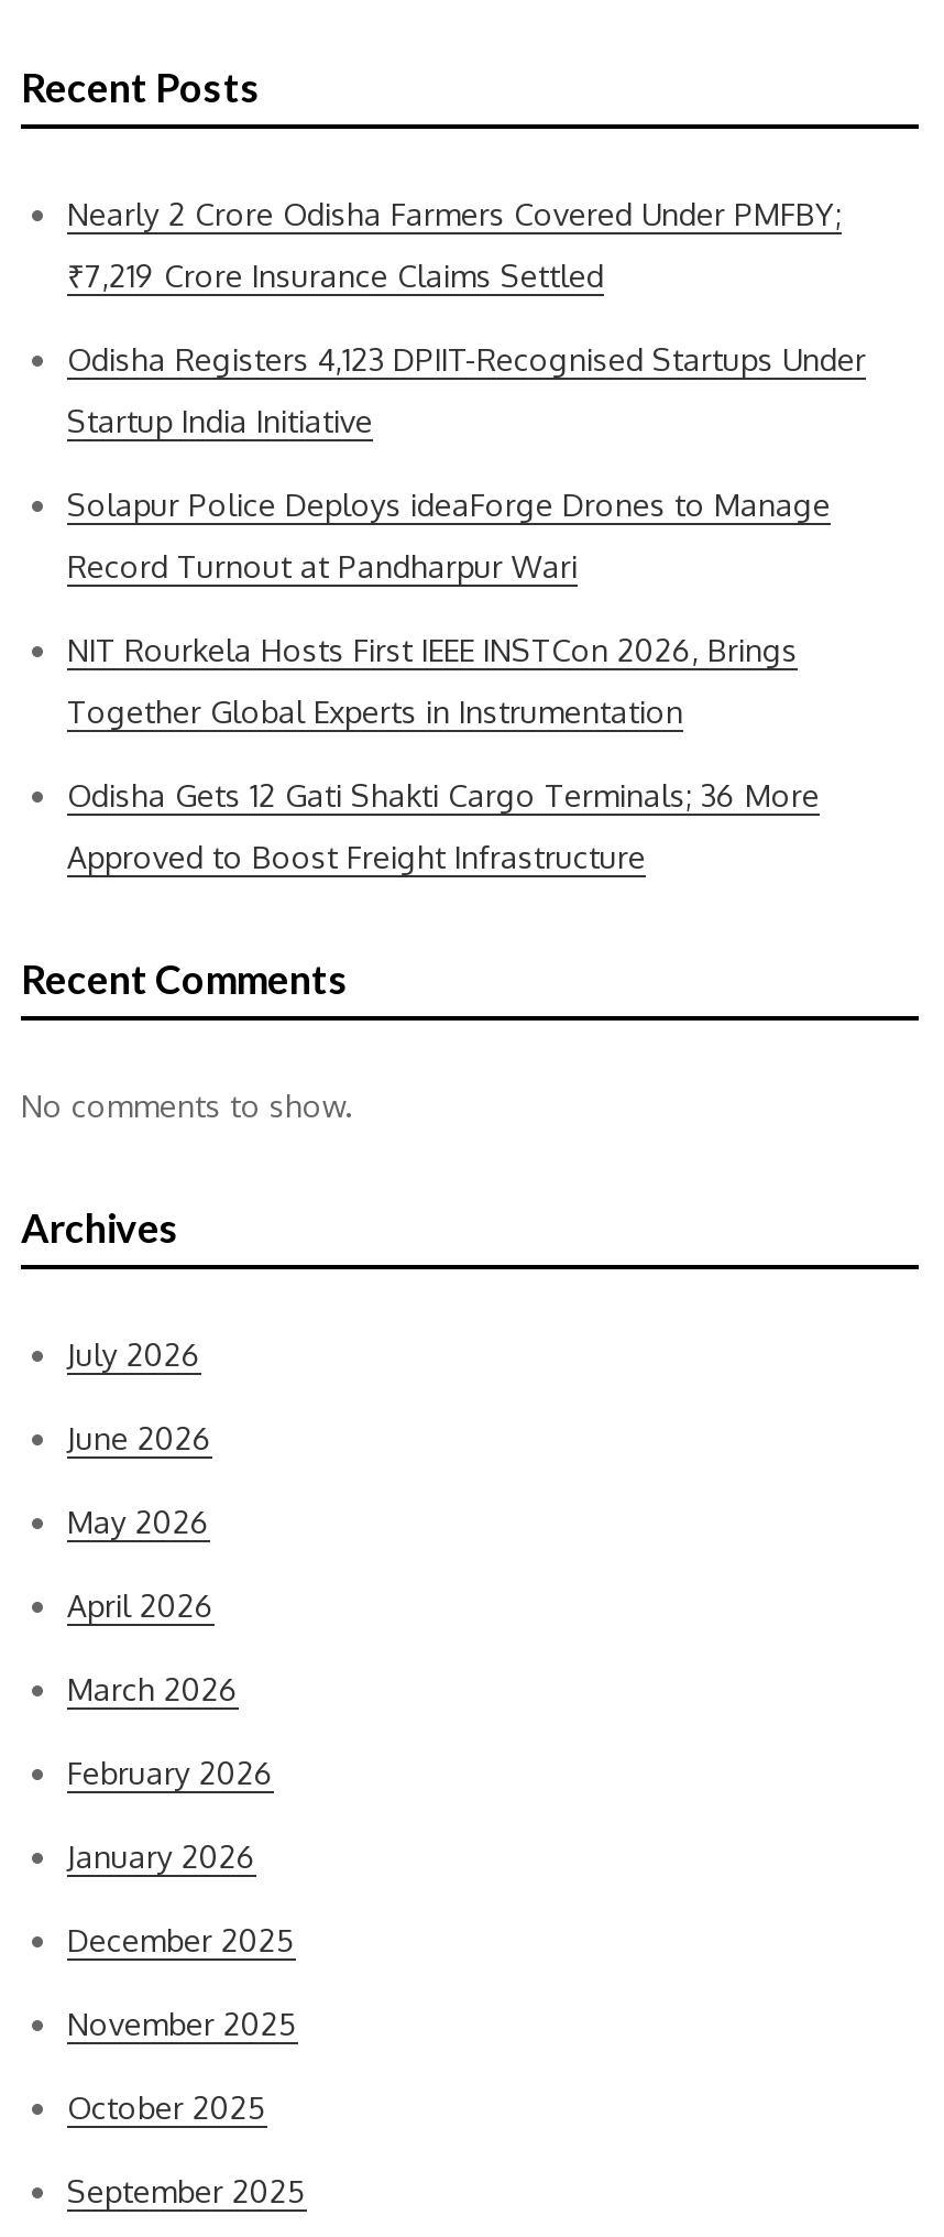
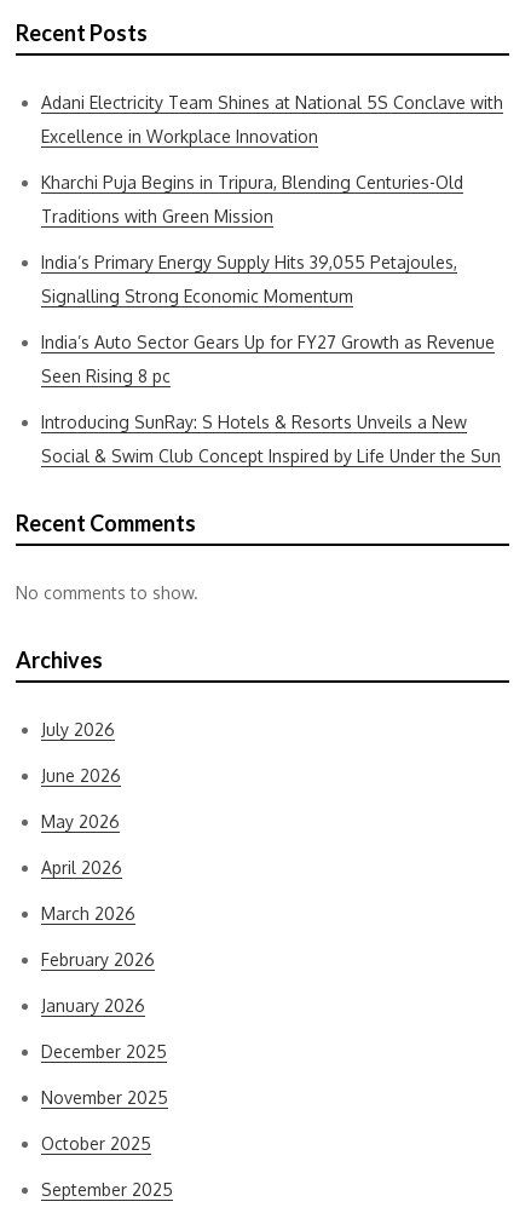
- Nearly 2 Crore Odisha Farmers Covered Under PMFBY;
+ Adani Electricity Team Shines at National 5S Conclave with

- ₹7,219 Crore Insurance Claims Settled
+ Excellence in Workplace Innovation

- Odisha Registers 4,123 DPIIT-Recognised Startups Under
+ Kharchi Puja Begins in Tripura, Blending Centuries-Old

- Startup India Initiative
+ Traditions with Green Mission

- Solapur Police Deploys ideaForge Drones to Manage
+ India’s Primary Energy Supply Hits 39,055 Petajoules,

- Record Turnout at Pandharpur Wari
+ Signalling Strong Economic Momentum

- NIT Rourkela Hosts First IEEE INSTCon 2026, Brings
+ India’s Auto Sector Gears Up for FY27 Growth as Revenue

- Together Global Experts in Instrumentation
+ Seen Rising 8 pc

- Odisha Gets 12 Gati Shakti Cargo Terminals; 36 More
+ Introducing SunRay: S Hotels & Resorts Unveils a New

- Approved to Boost Freight Infrastructure
+ Social & Swim Club Concept Inspired by Life Under the Sun
